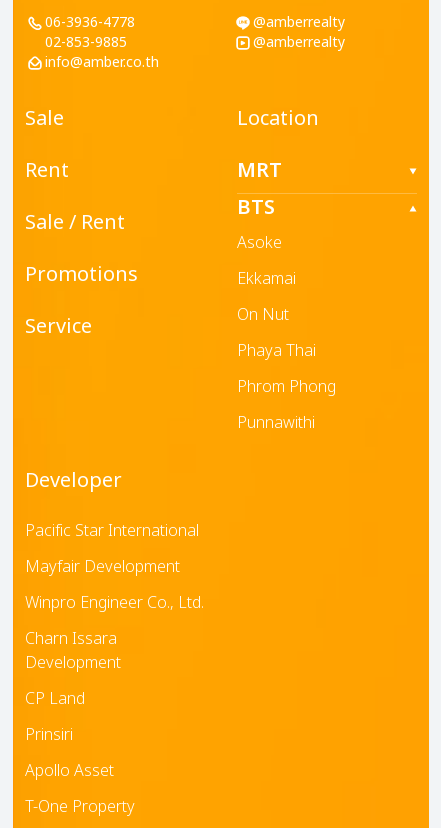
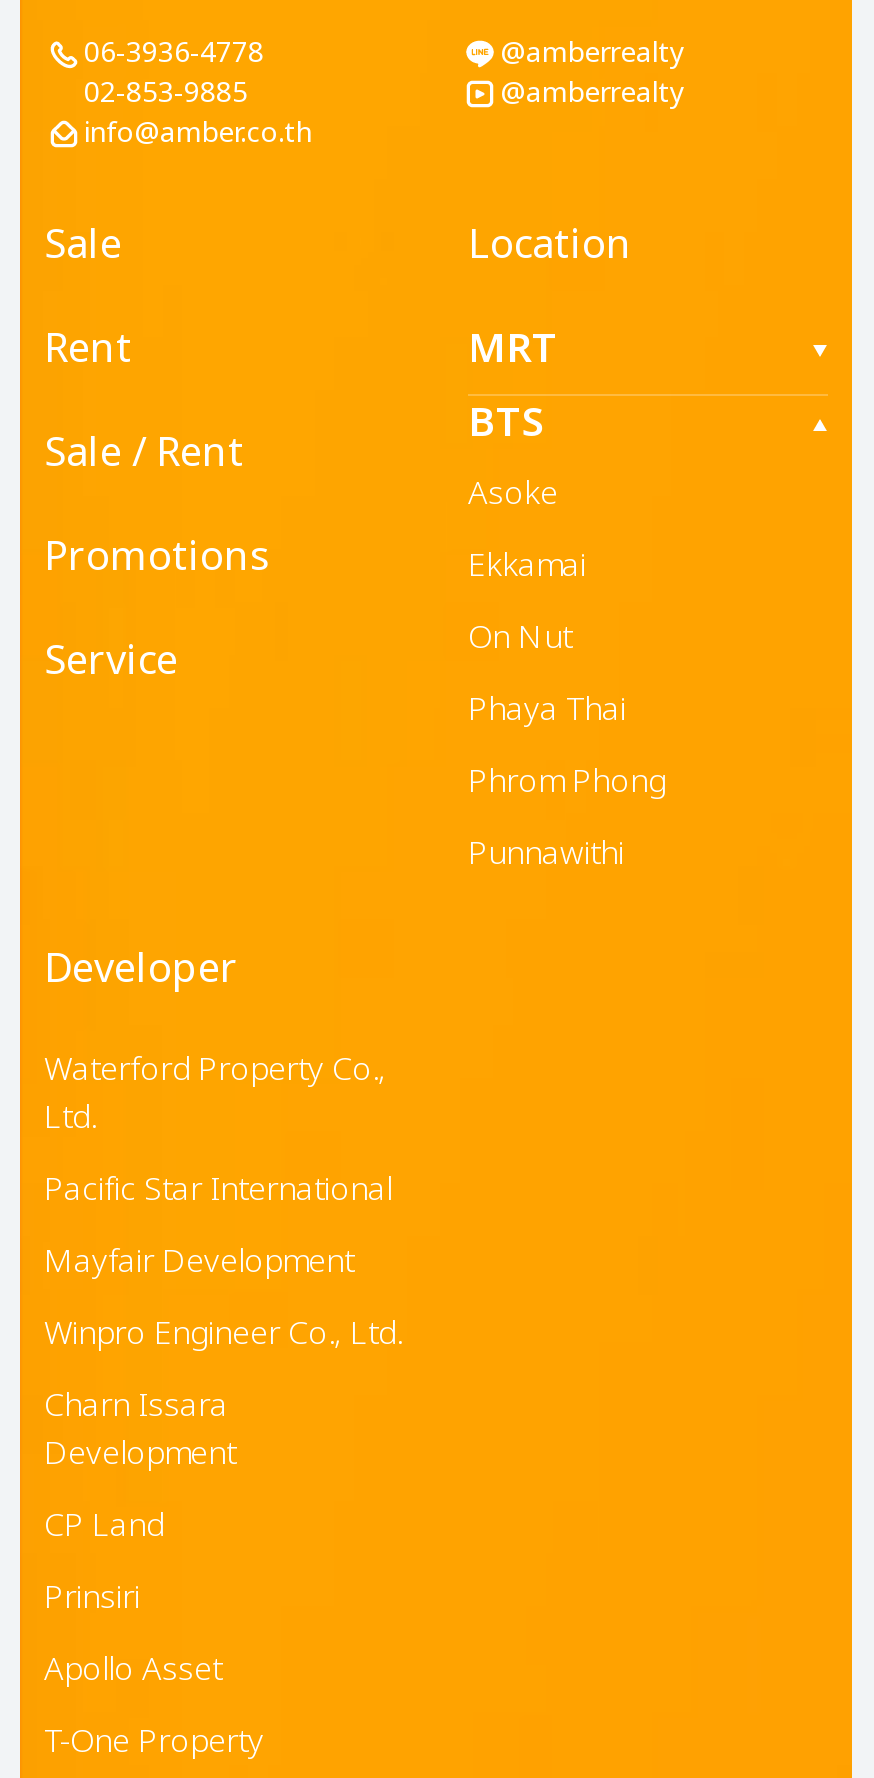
+ Waterford Property Co.,
+ Ltd.
